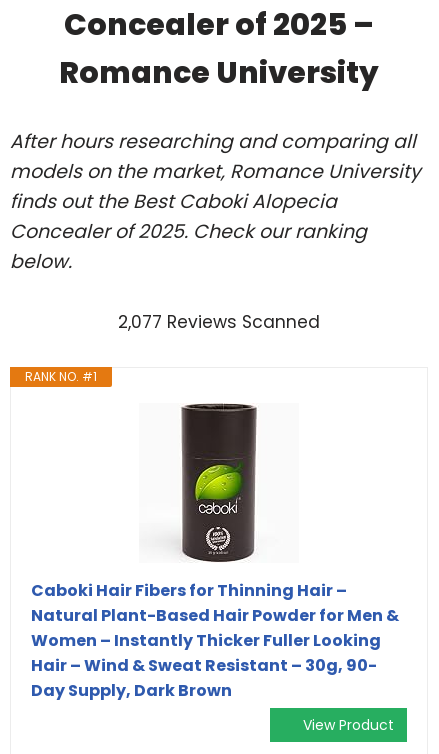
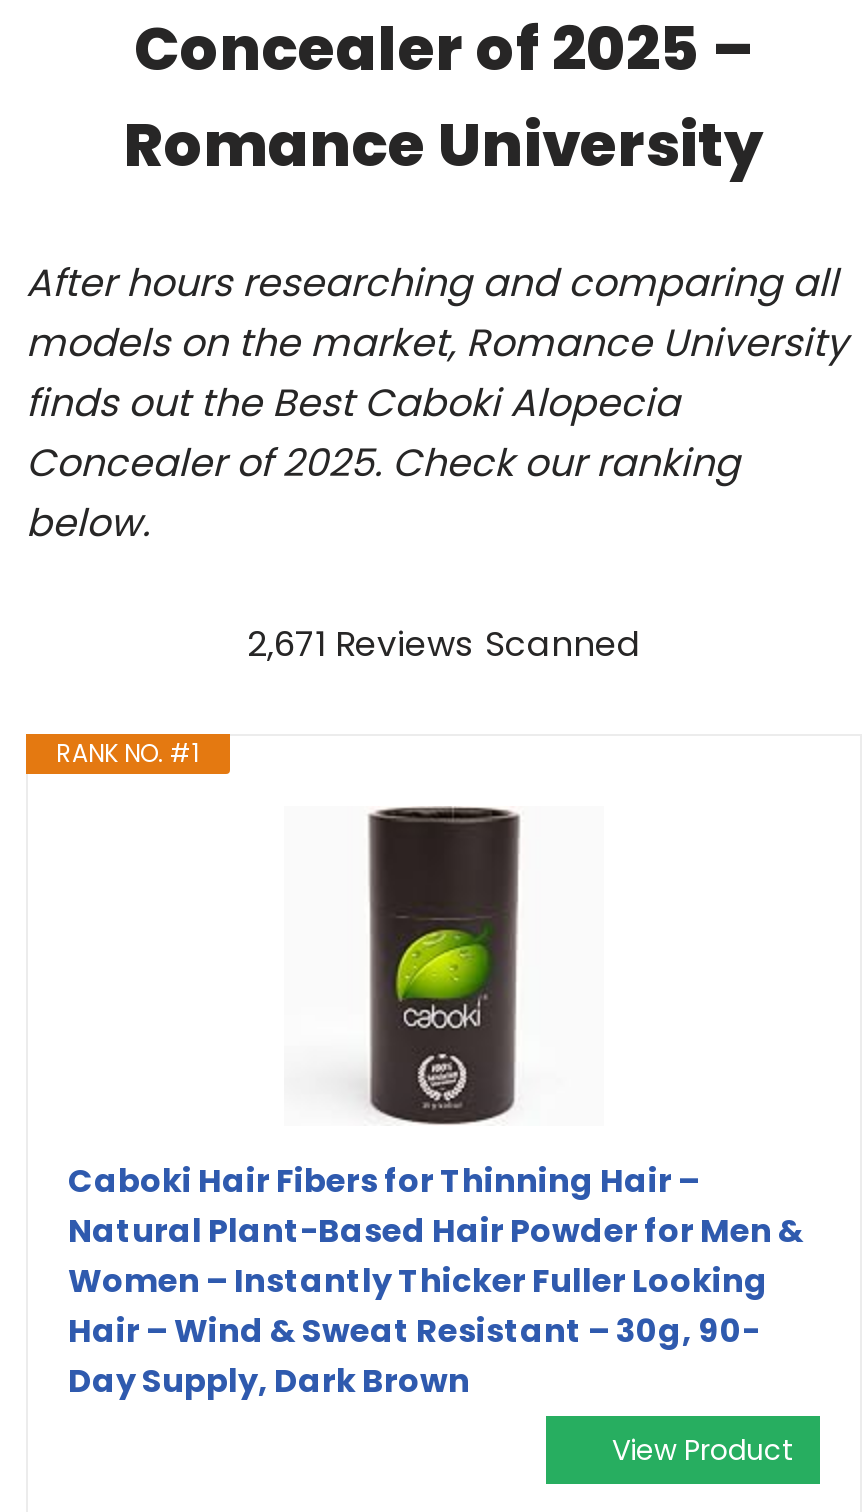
- 2,077 Reviews Scanned
+ 2,671 Reviews Scanned
